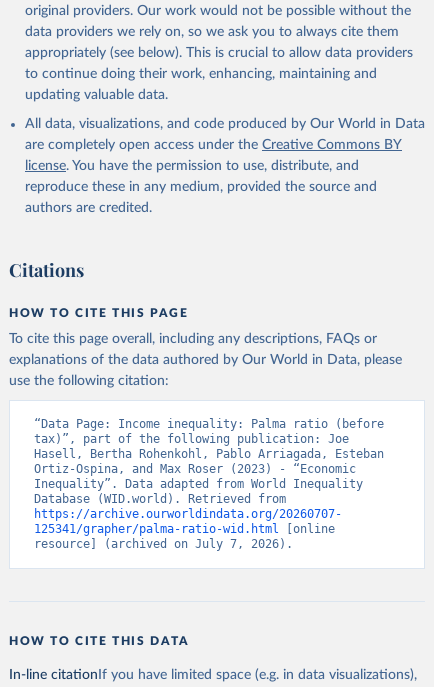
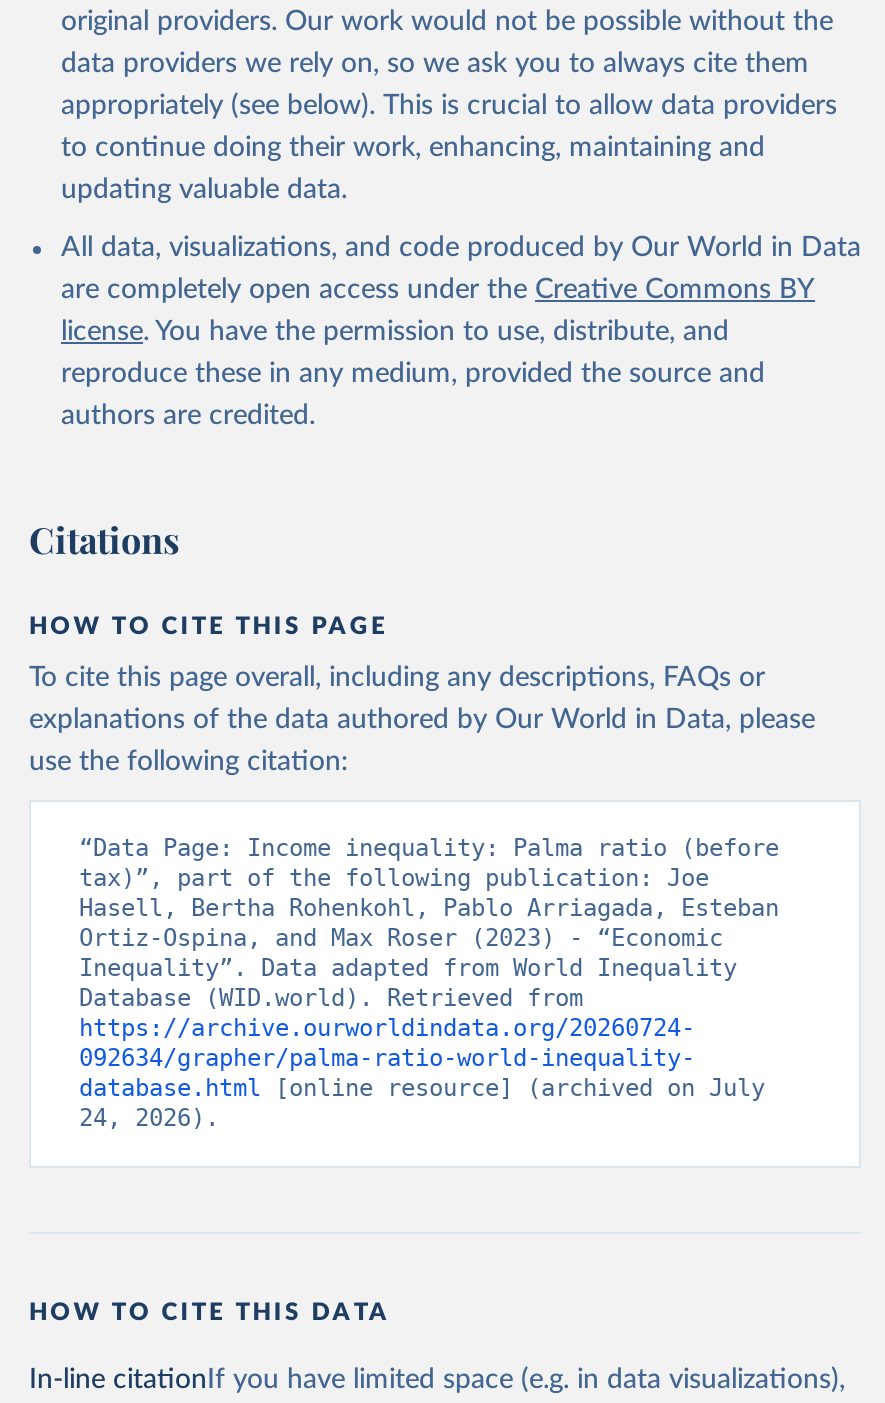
- https://archive.ourworldindata.org/20260707-
- 125341/grapher/palma-ratio-wid.html [online
- resource] (archived on July 7, 2026).
+ https://archive.ourworldindata.org/20260724-
+ 092634/grapher/palma-ratio-world-inequality-
+ database.html [online resource] (archived on July
+ 24, 2026).
